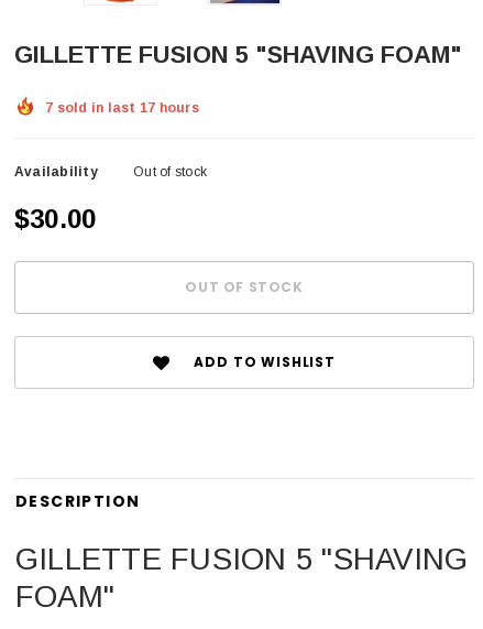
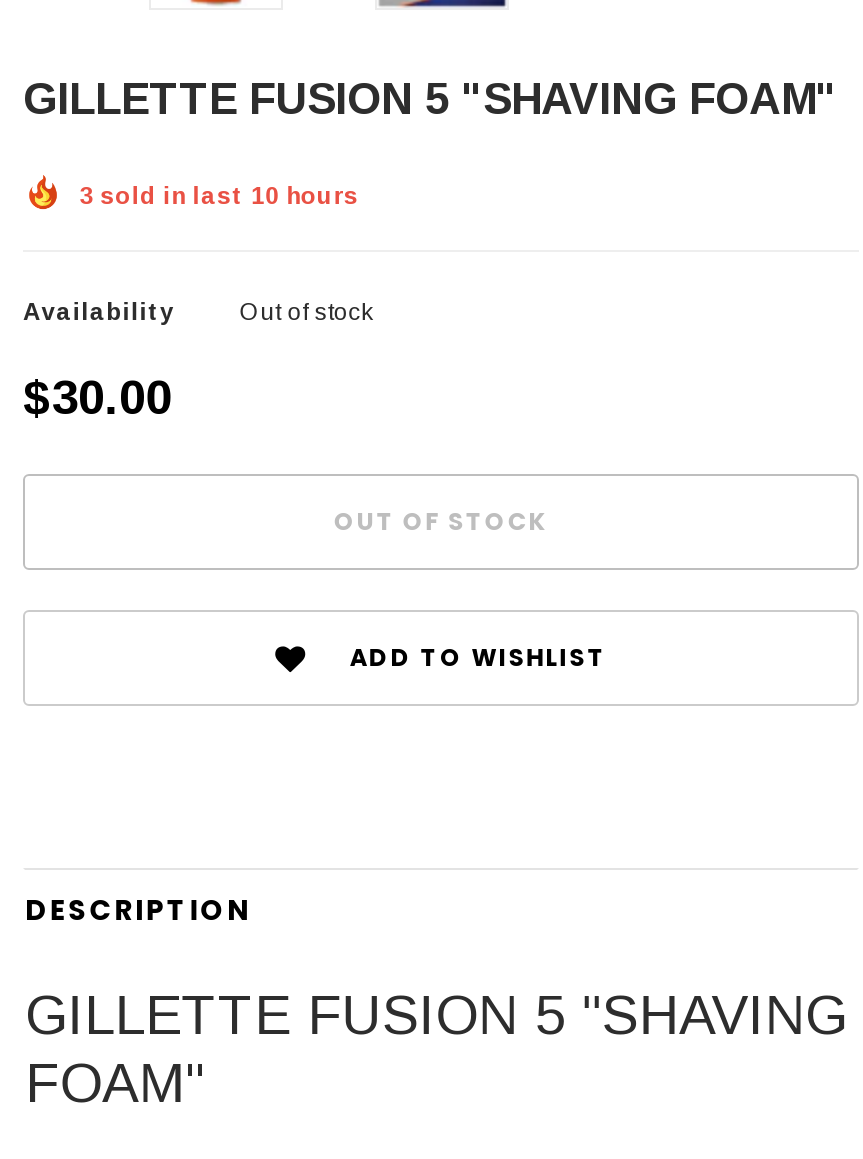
- 7 sold in last 17 hours
+ 3 sold in last 10 hours
